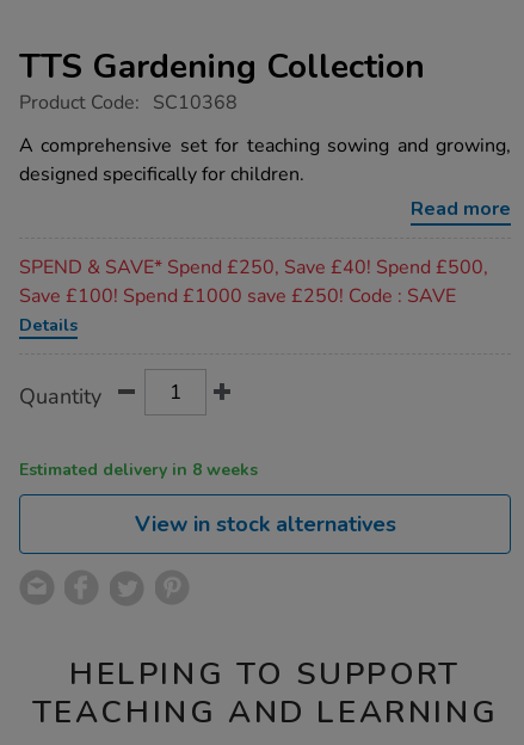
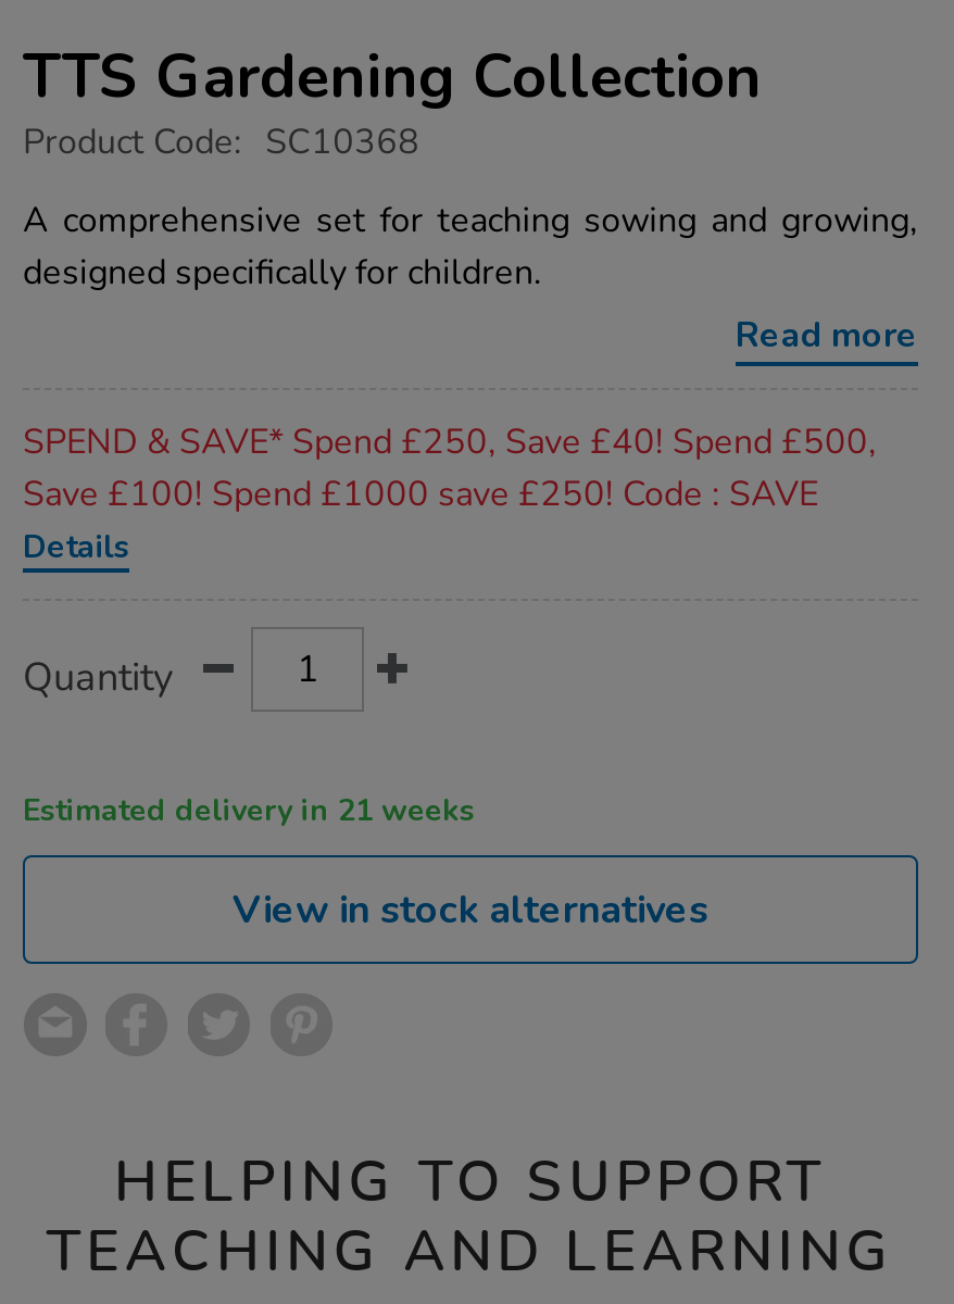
- Estimated delivery in 8 weeks
+ Estimated delivery in 21 weeks
